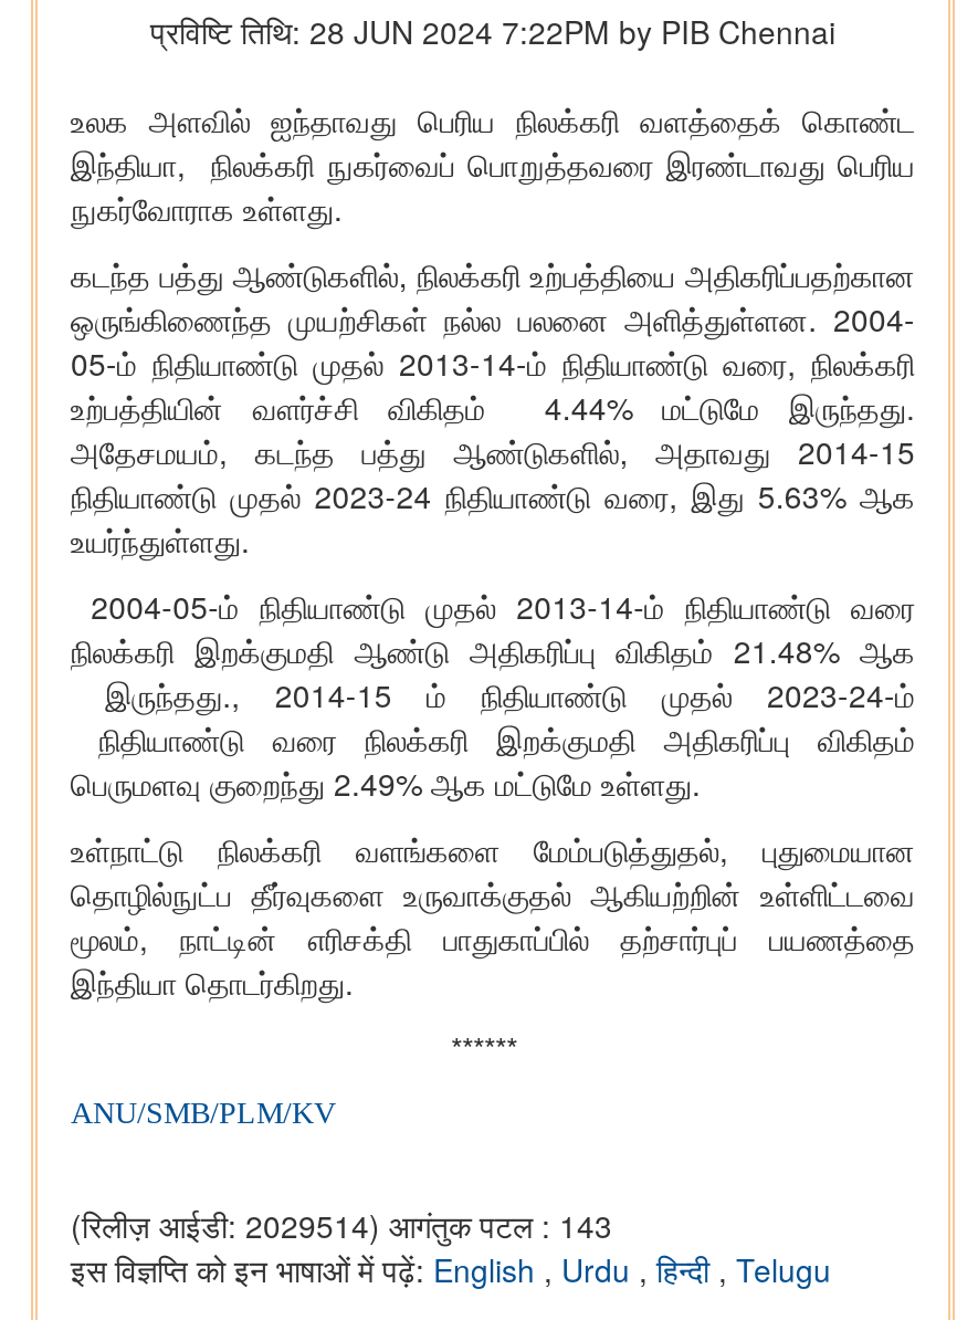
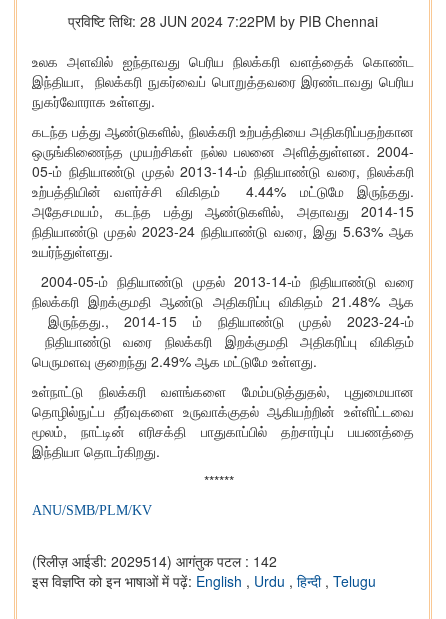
- (रिलीज़ आईडी: 2029514) आगंतुक पटल : 143
+ (रिलीज़ आईडी: 2029514) आगंतुक पटल : 142
